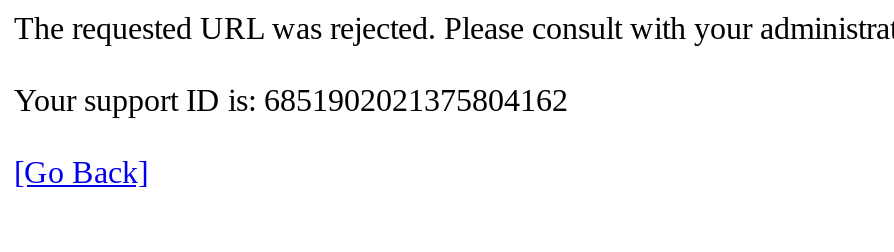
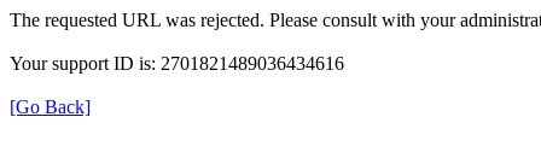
- Your support ID is: 6851902021375804162
+ Your support ID is: 2701821489036434616
